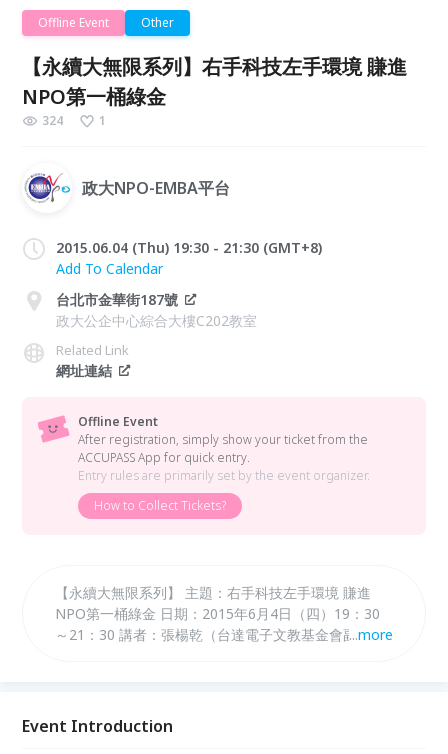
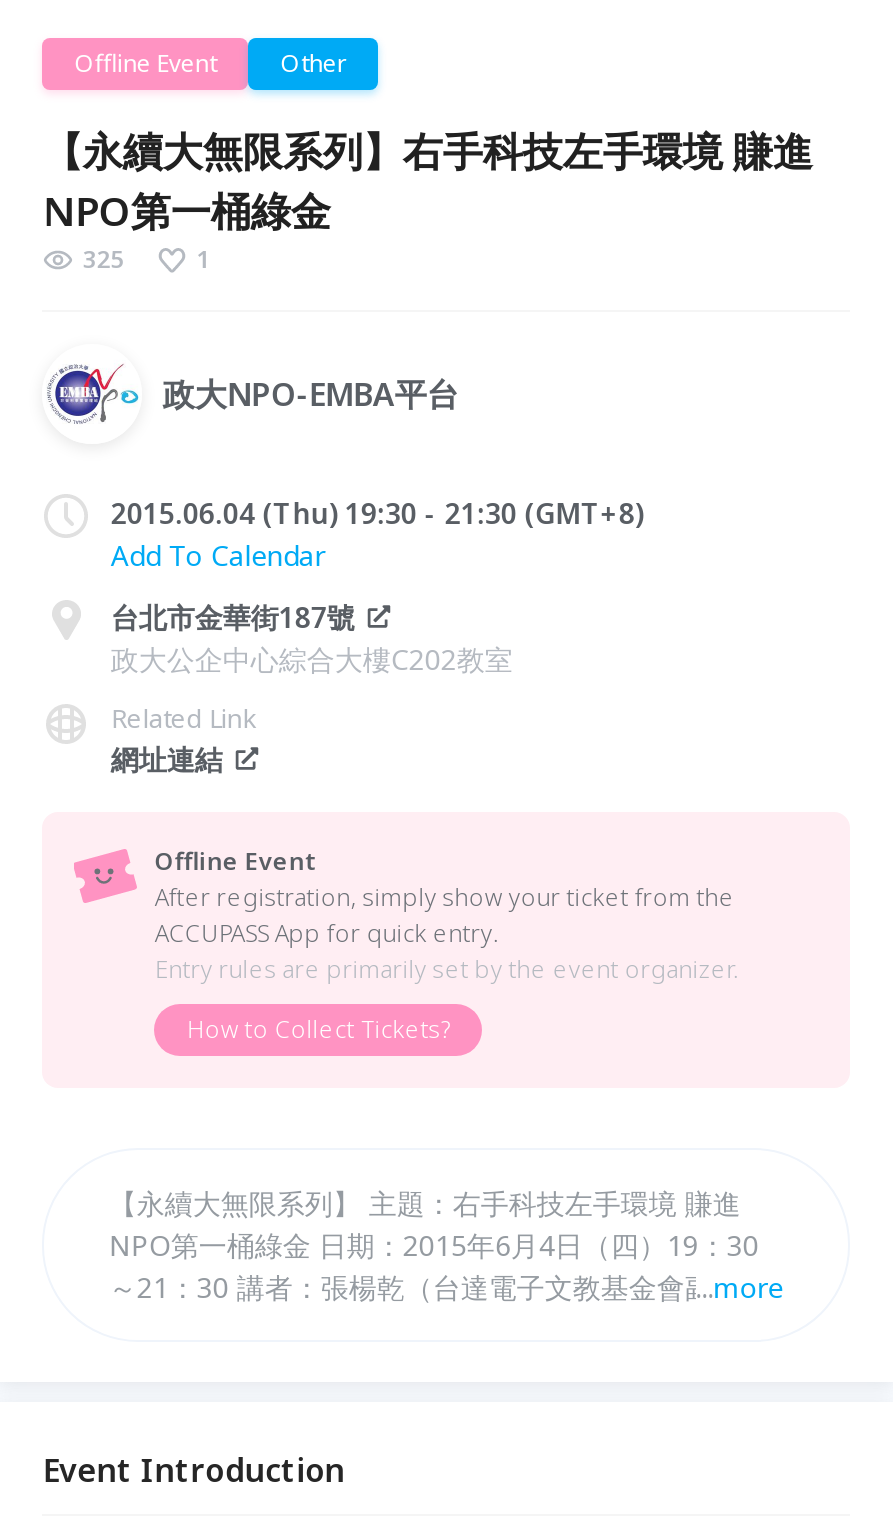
- 324
+ 325
